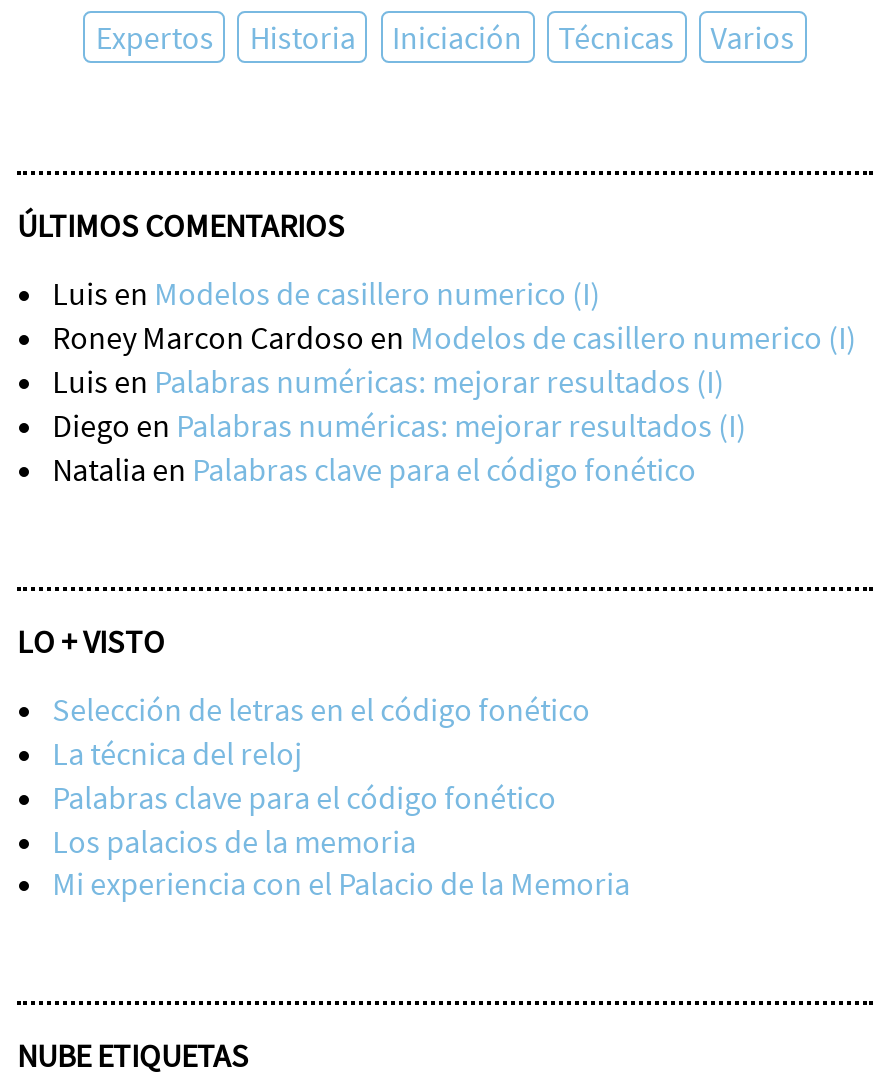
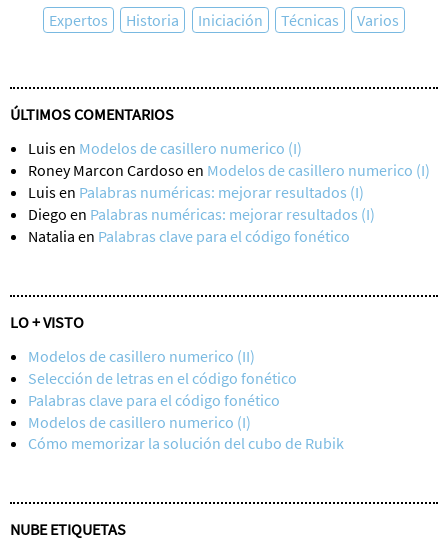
+ Modelos de casillero numerico (II)

moved down: Selección de letras en el código fonético

- La técnica del reloj

- Los palacios de la memoria
- Mi experiencia con el Palacio de la Memoria
+ Modelos de casillero numerico (I)
+ Cómo memorizar la solución del cubo de Rubik
